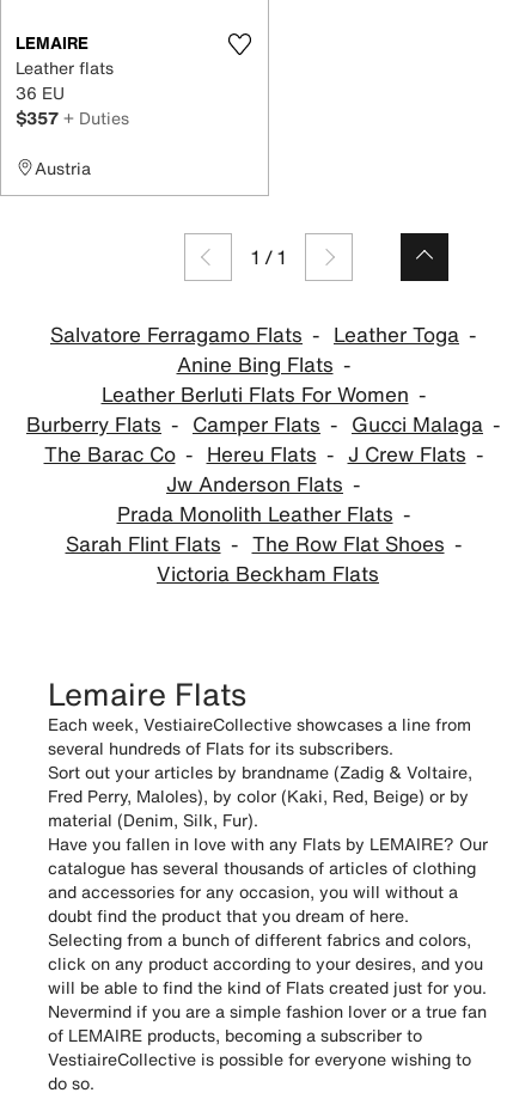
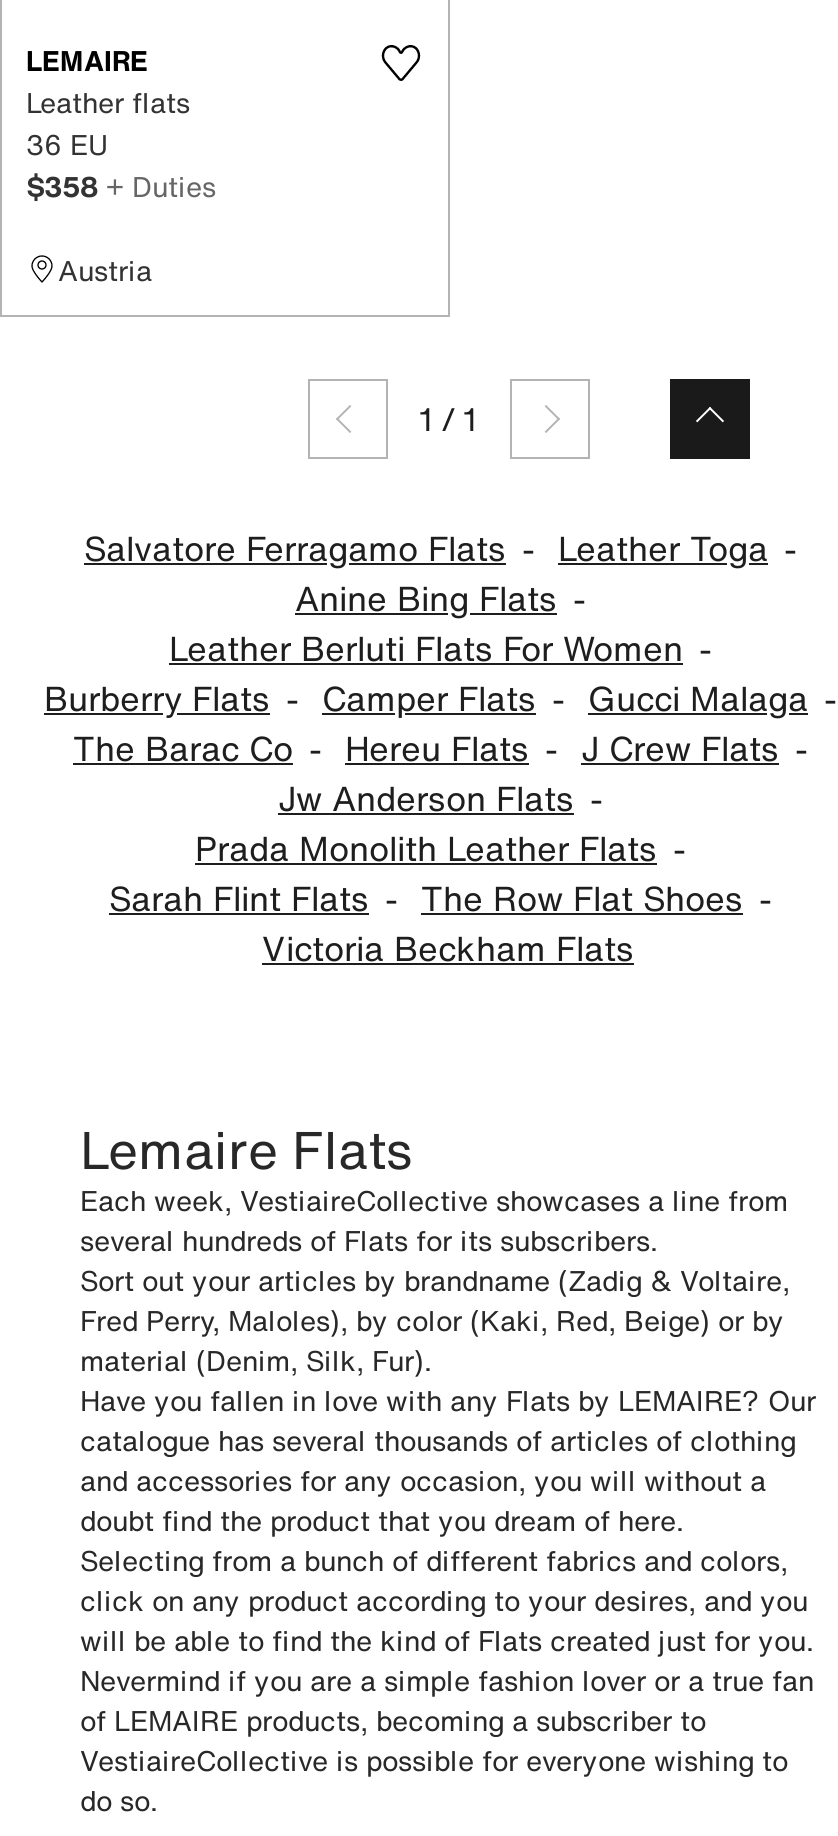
- $357 + Duties
+ $358 + Duties
